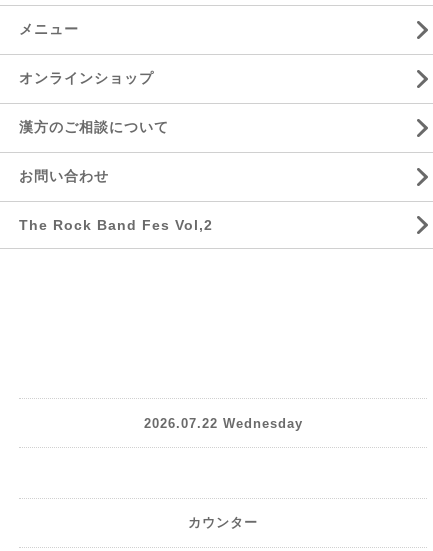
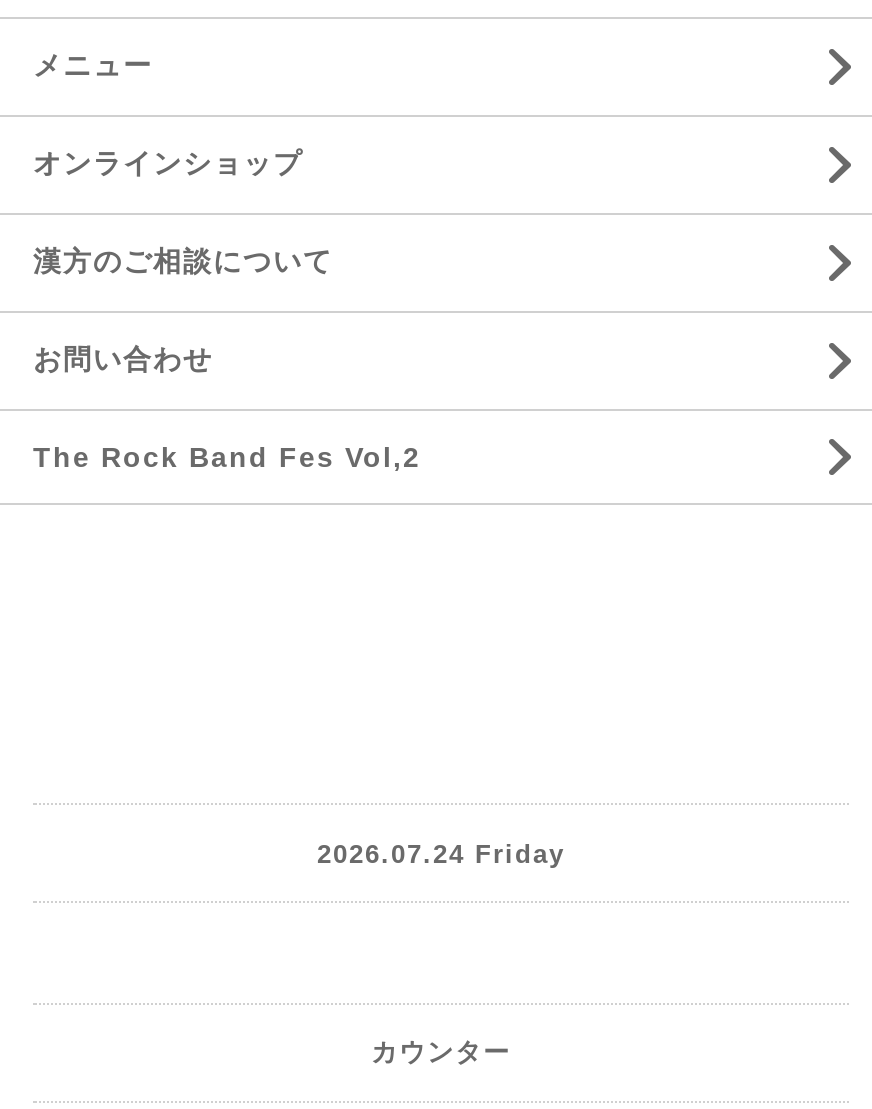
- 2026.07.22 Wednesday
+ 2026.07.24 Friday
